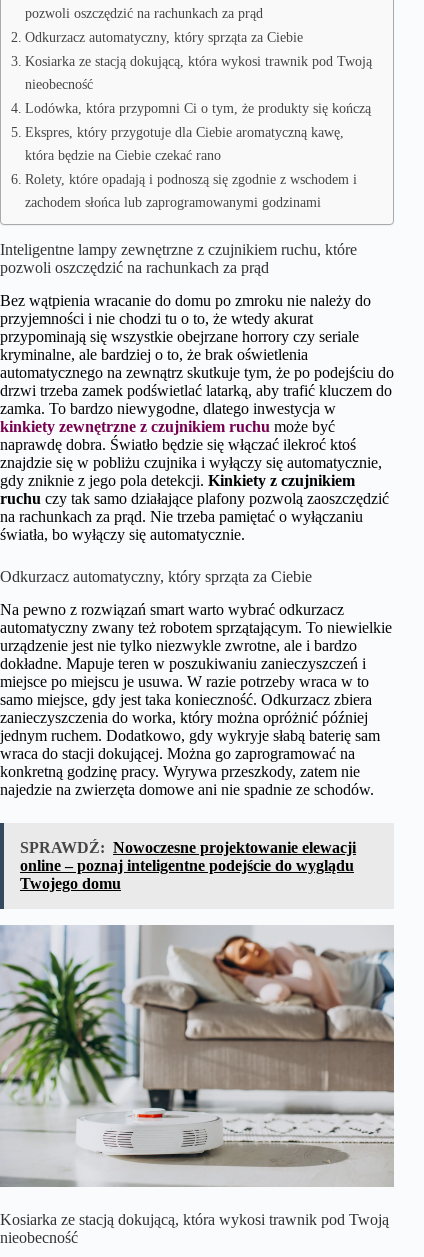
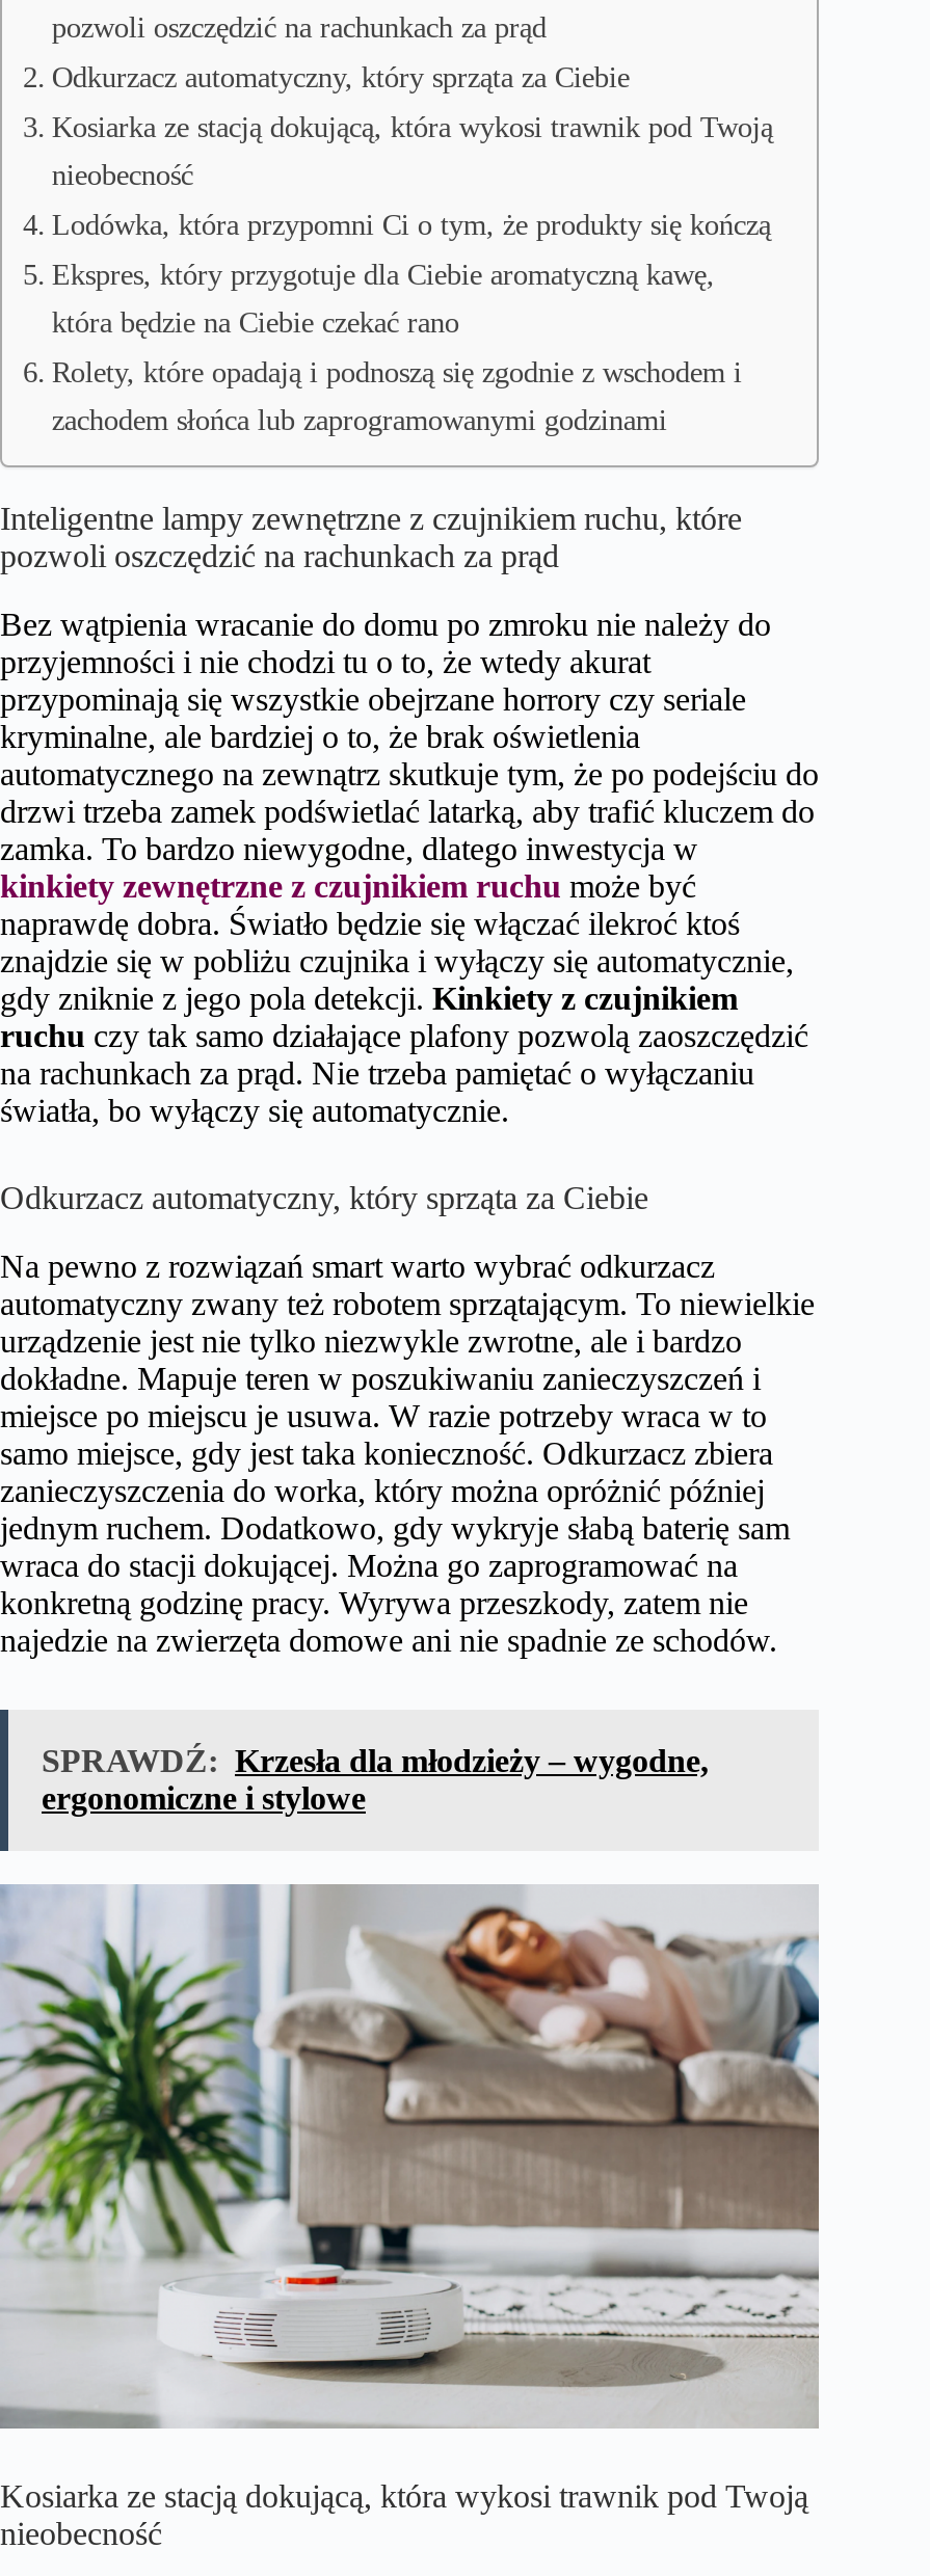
- SPRAWDŹ: Nowoczesne projektowanie elewacji
- online – poznaj inteligentne podejście do wyglądu
- Twojego domu
+ SPRAWDŹ: Krzesła dla młodzieży – wygodne,
+ ergonomiczne i stylowe
